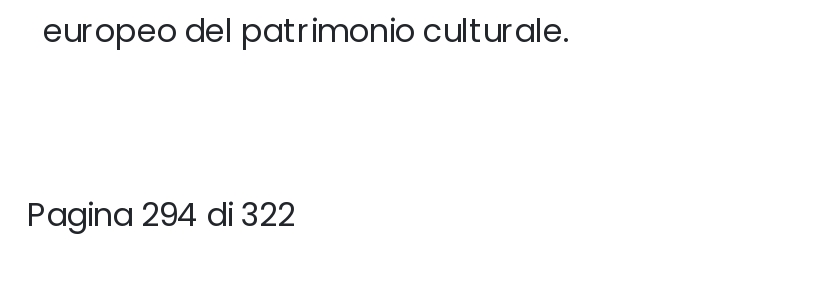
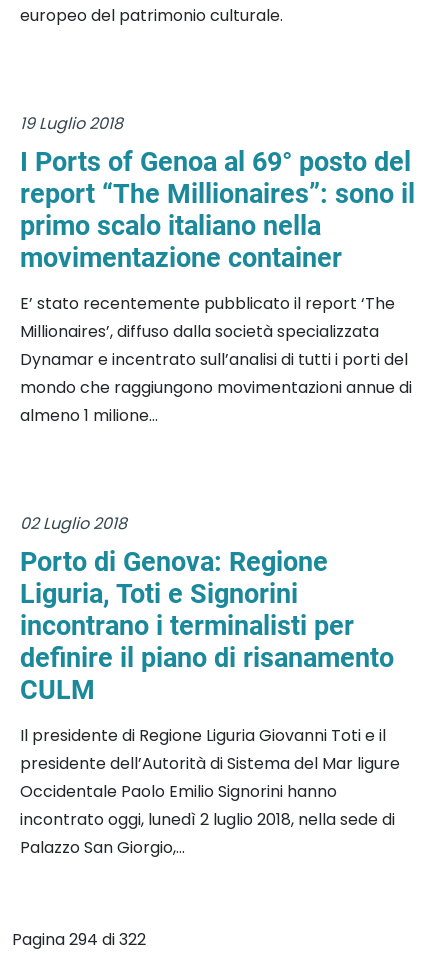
+ 19 Luglio 2018
+ I Ports of Genoa al 69° posto del
+ report “The Millionaires”: sono il
+ primo scalo italiano nella
+ movimentazione container
+ E’ stato recentemente pubblicato il report ‘The
+ Millionaires’, diffuso dalla società specializzata
+ Dynamar e incentrato sull’analisi di tutti i porti del
+ mondo che raggiungono movimentazioni annue di
+ almeno 1 milione...

+ 02 Luglio 2018
+ Porto di Genova: Regione
+ Liguria, Toti e Signorini
+ incontrano i terminalisti per
+ definire il piano di risanamento
+ CULM
+ Il presidente di Regione Liguria Giovanni Toti e il
+ presidente dell’Autorità di Sistema del Mar ligure
+ Occidentale Paolo Emilio Signorini hanno
+ incontrato oggi, lunedì 2 luglio 2018, nella sede di
+ Palazzo San Giorgio,...
